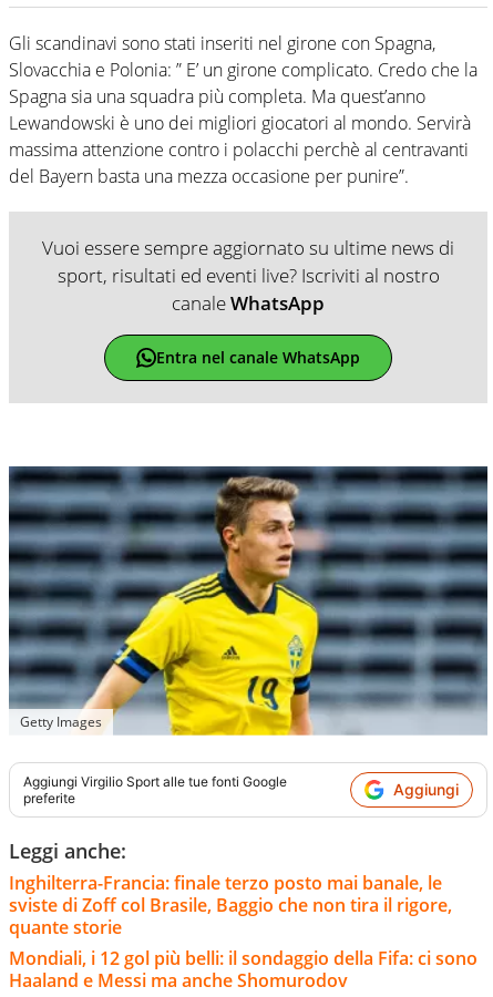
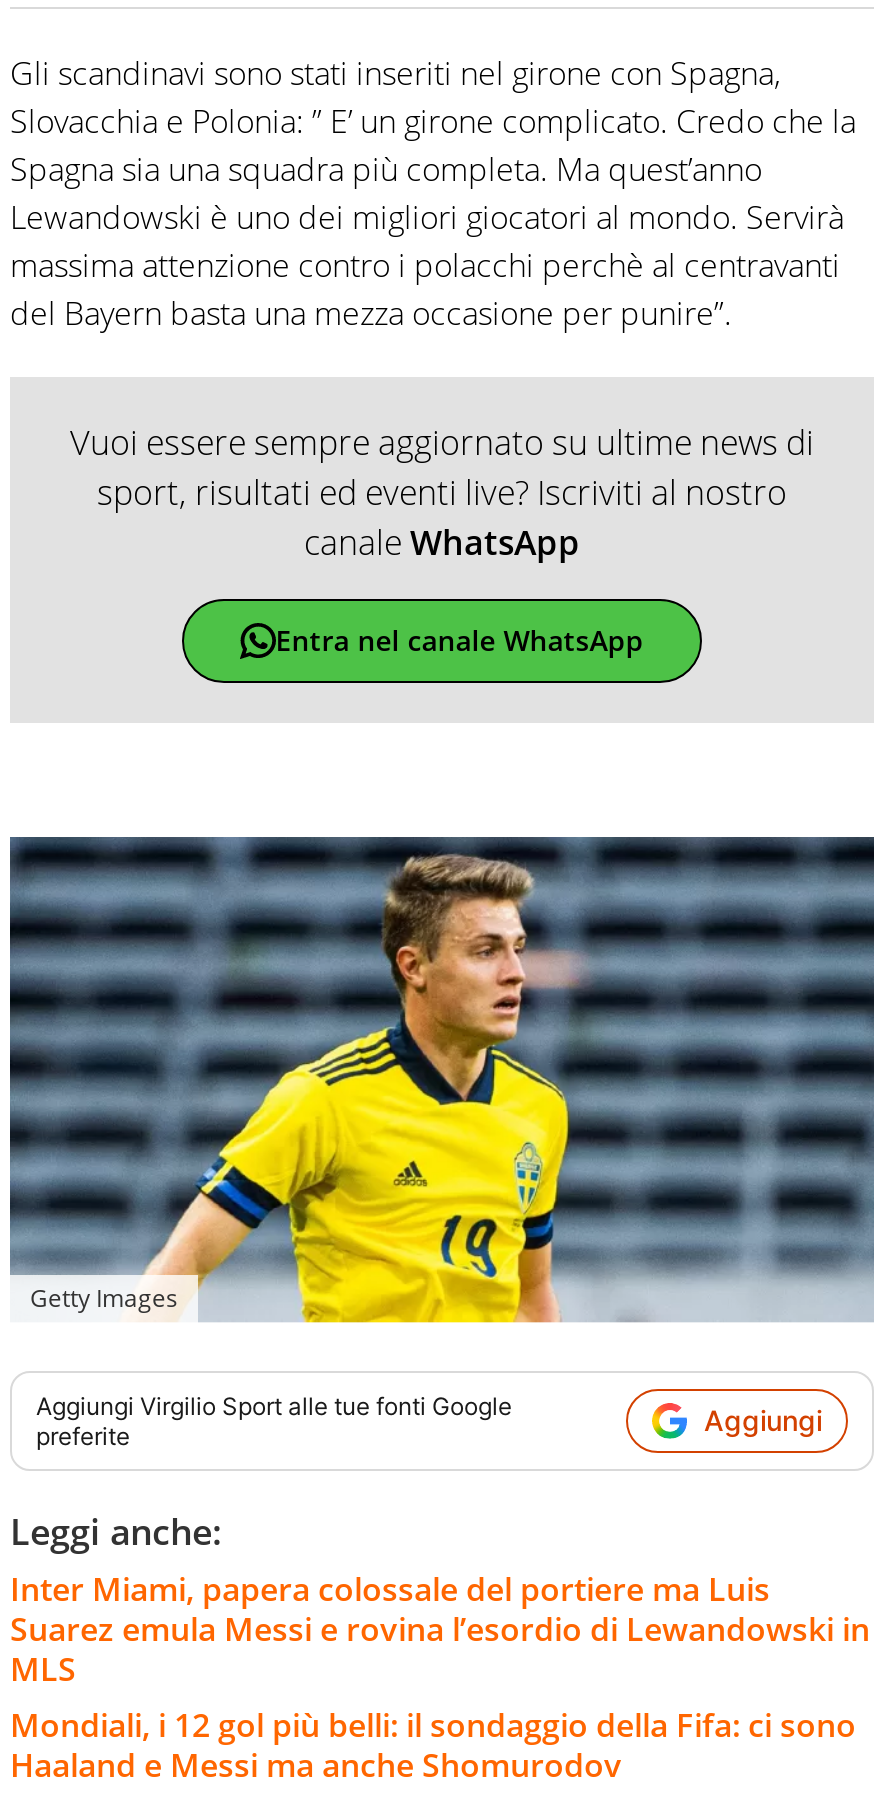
- Inghilterra-Francia: finale terzo posto mai banale, le
- sviste di Zoff col Brasile, Baggio che non tira il rigore,
- quante storie
+ Inter Miami, papera colossale del portiere ma Luis
+ Suarez emula Messi e rovina l’esordio di Lewandowski in
+ MLS
